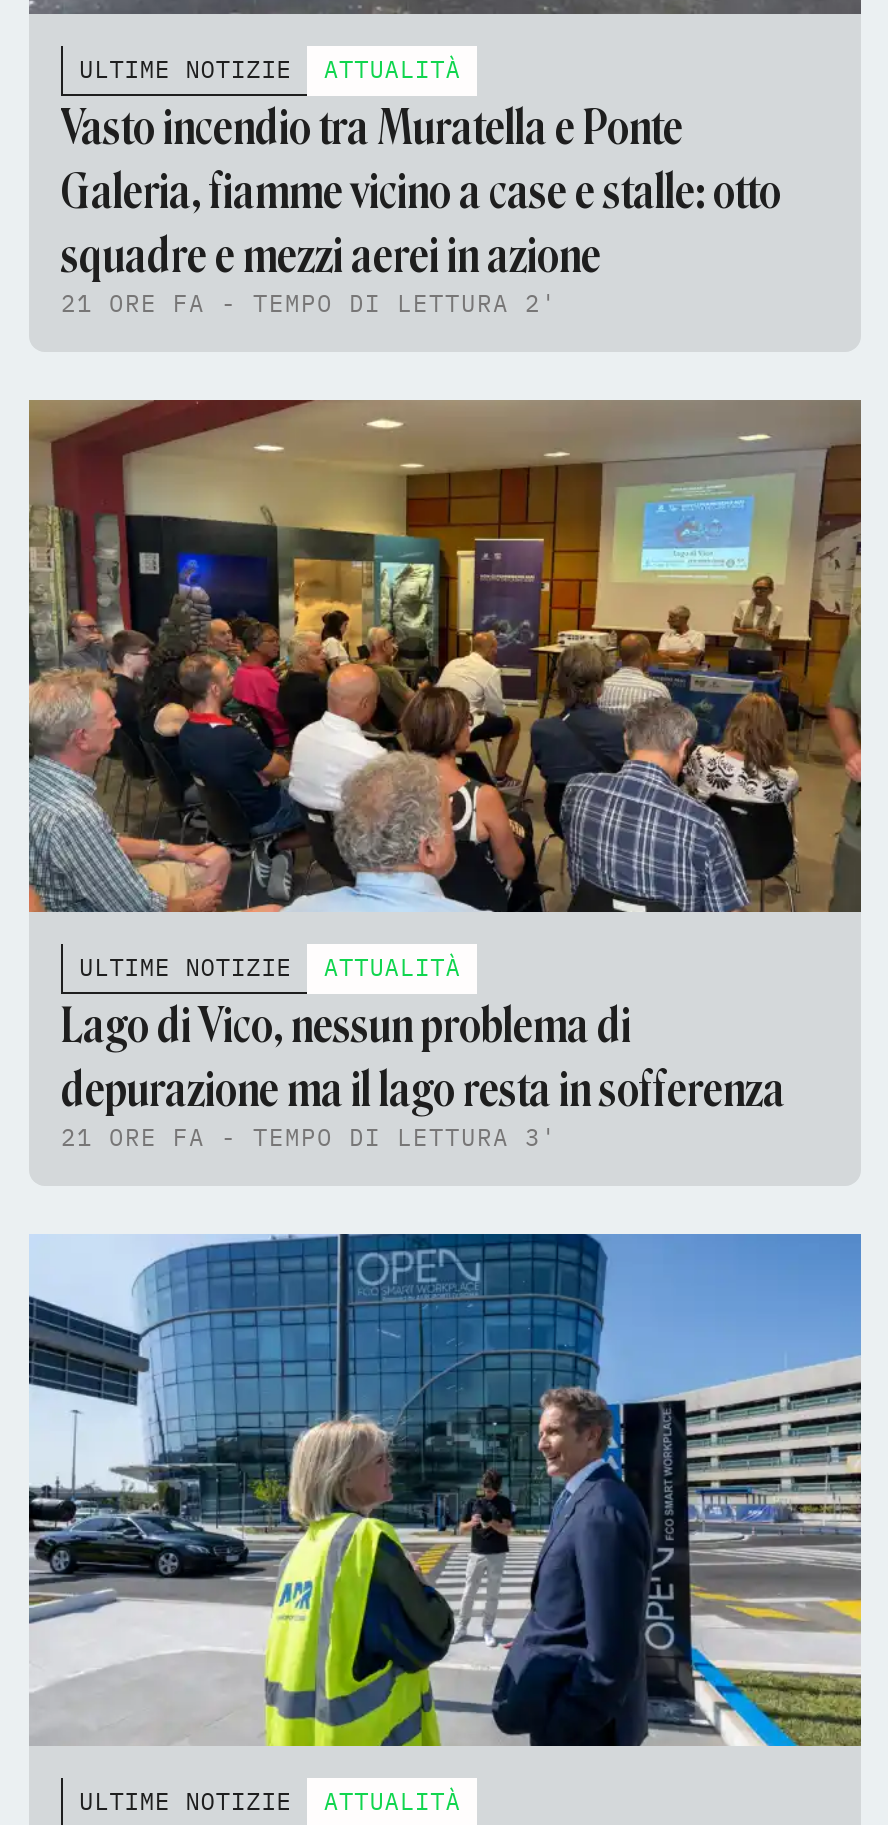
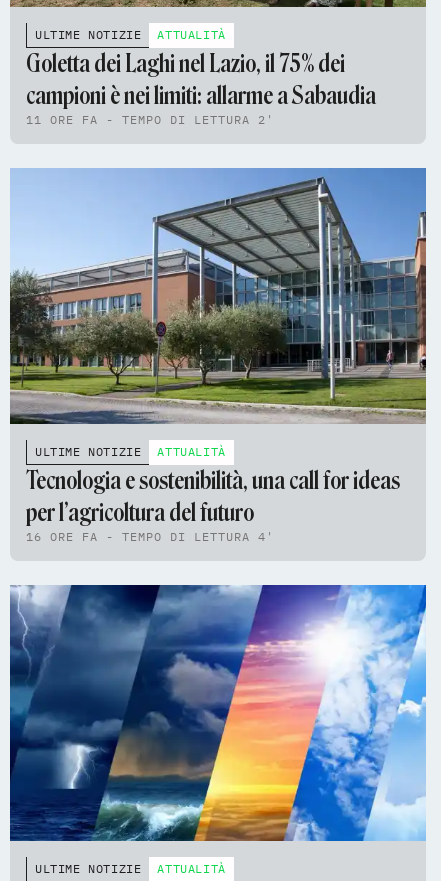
- Vasto incendio tra Muratella e Ponte
- Galeria, fiamme vicino a case e stalle: otto
- squadre e mezzi aerei in azione
- 21 ORE FA - TEMPO DI LETTURA 2'
+ Goletta dei Laghi nel Lazio, il 75% dei
+ campioni è nei limiti: allarme a Sabaudia
+ 11 ORE FA - TEMPO DI LETTURA 2'

- [image]
+ [image]

- Lago di Vico, nessun problema di
- depurazione ma il lago resta in sofferenza
- 21 ORE FA - TEMPO DI LETTURA 3'
+ Tecnologia e sostenibilità, una call for ideas
+ per l’agricoltura del futuro
+ 16 ORE FA - TEMPO DI LETTURA 4'

- [image]
+ [image]
